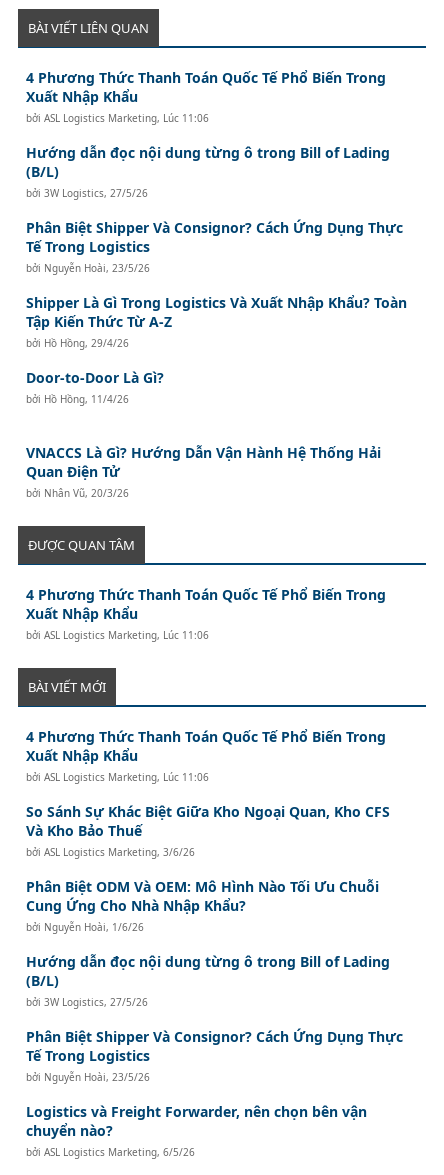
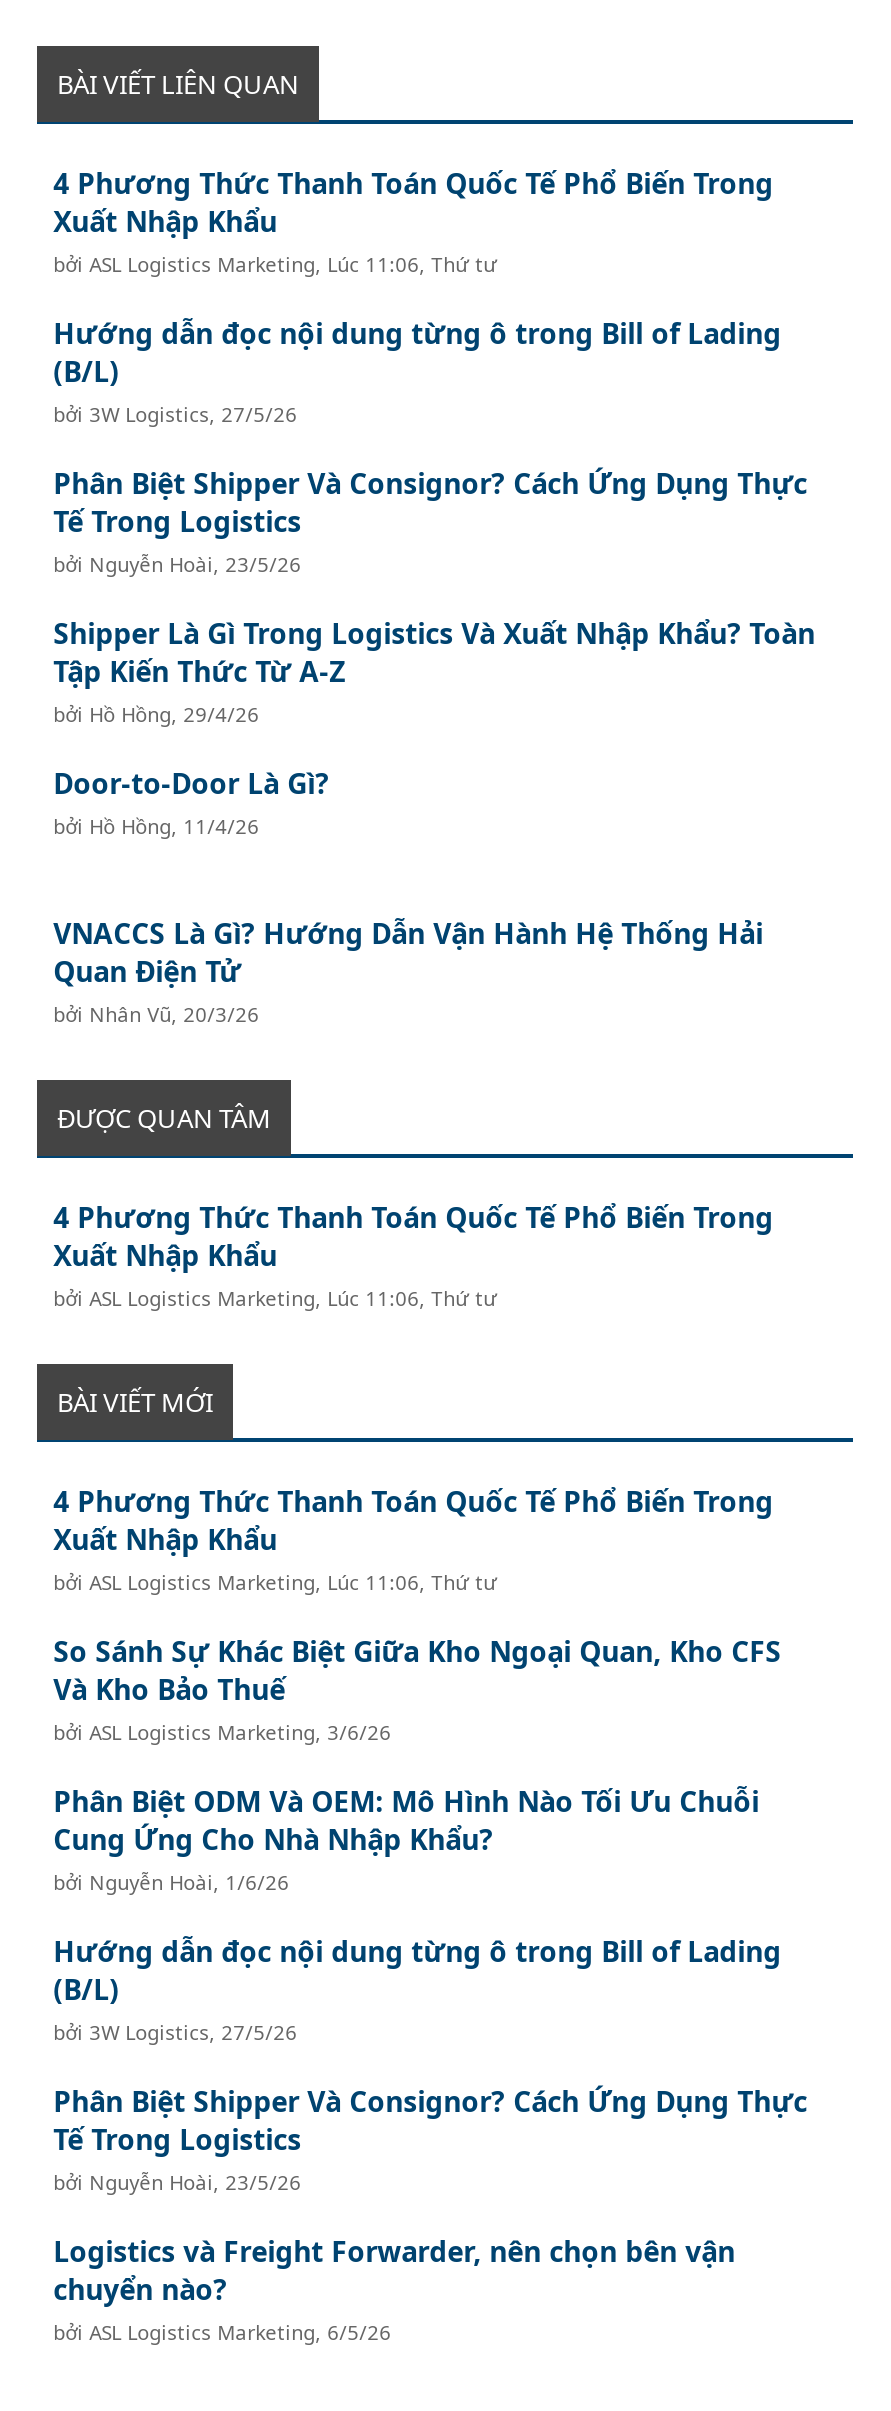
- bởi ASL Logistics Marketing, Lúc 11:06
+ bởi ASL Logistics Marketing, Lúc 11:06, Thứ tư

- bởi ASL Logistics Marketing, Lúc 11:06
+ bởi ASL Logistics Marketing, Lúc 11:06, Thứ tư

- bởi ASL Logistics Marketing, Lúc 11:06
+ bởi ASL Logistics Marketing, Lúc 11:06, Thứ tư
